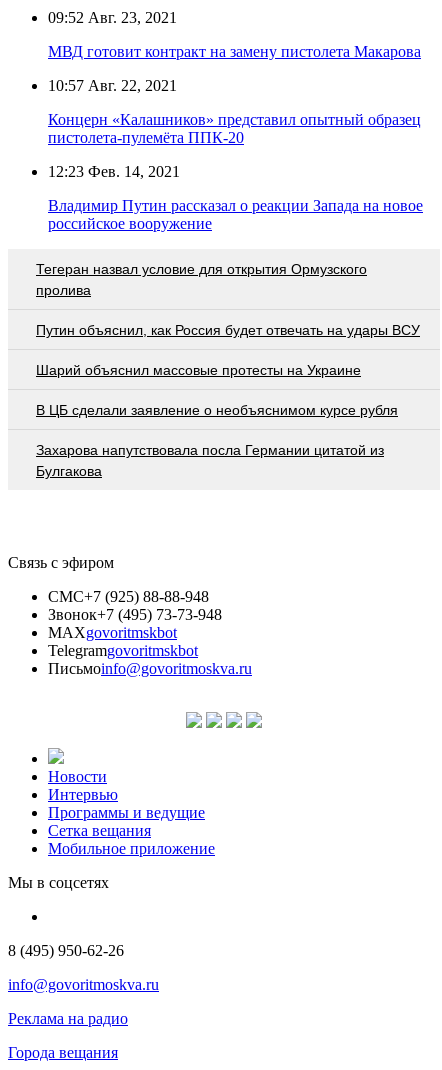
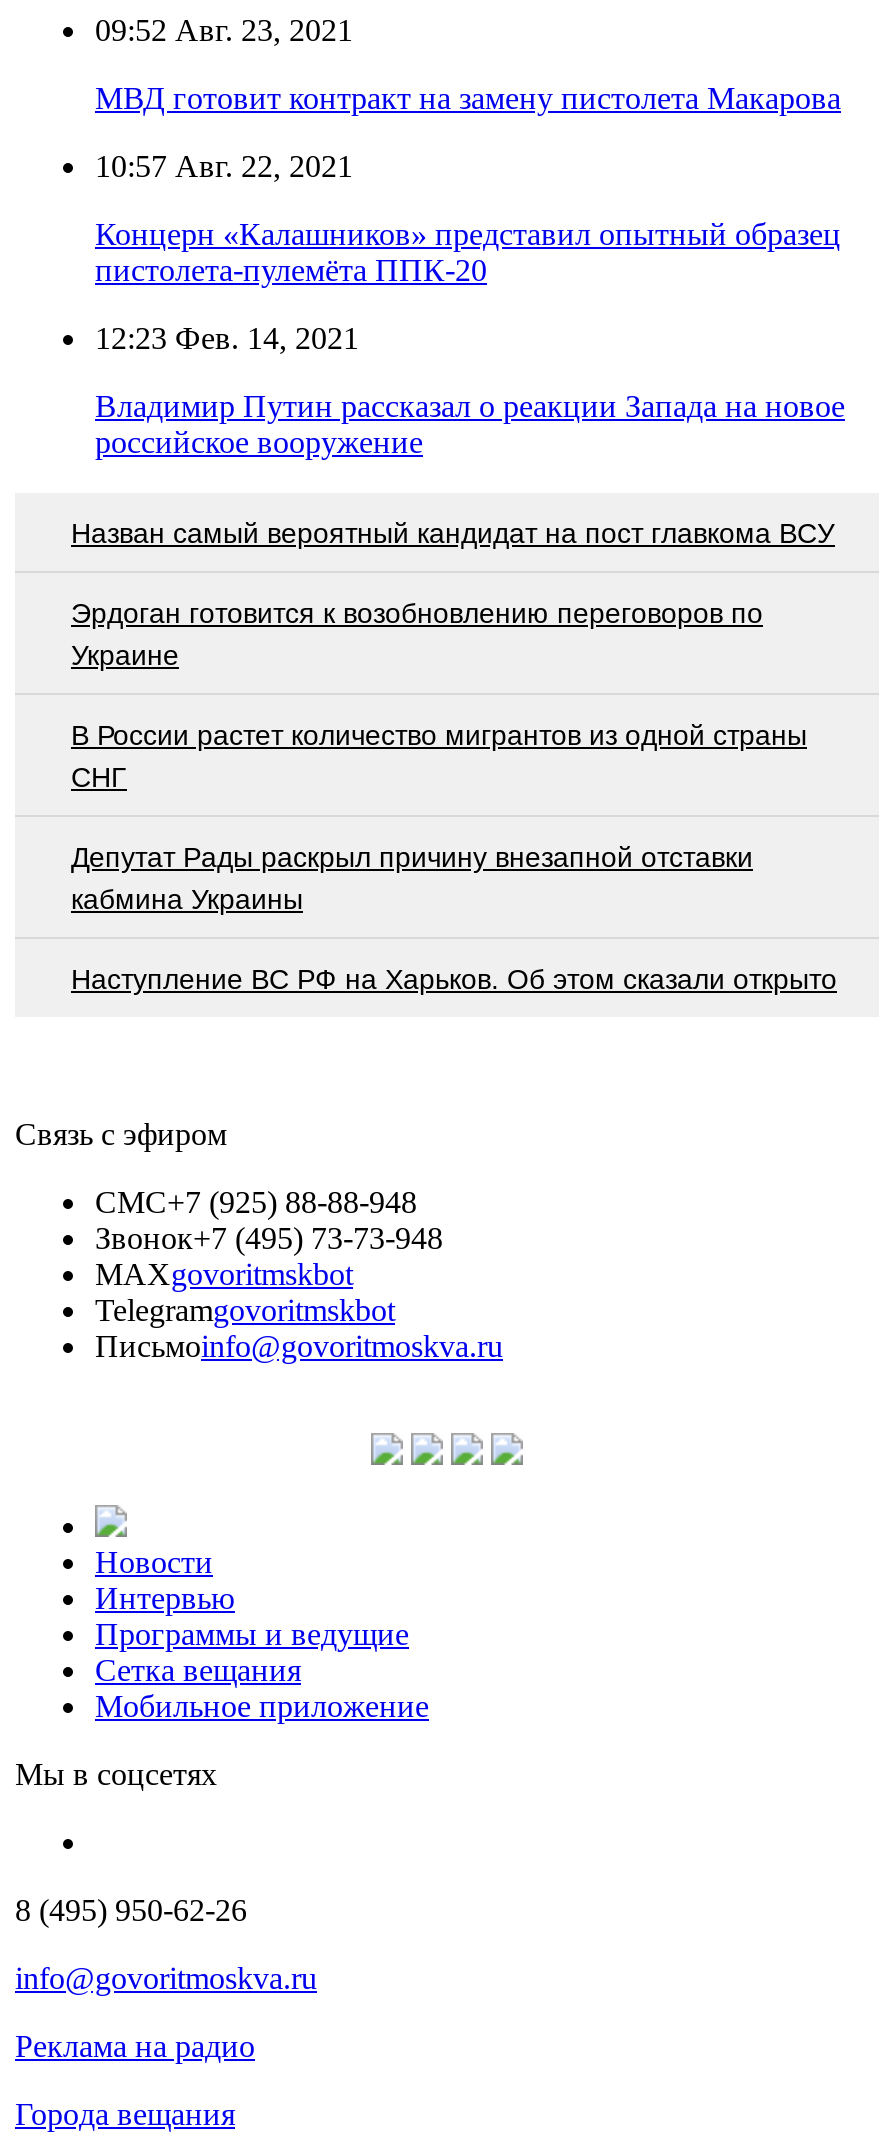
- Тегеран назвал условие для открытия Ормузского
- пролива
+ Назван самый вероятный кандидат на пост главкома ВСУ

- Путин объяснил, как Россия будет отвечать на удары ВСУ
+ Эрдоган готовится к возобновлению переговоров по
+ Украине

- Шарий объяснил массовые протесты на Украине
+ В России растет количество мигрантов из одной страны
+ СНГ

- В ЦБ сделали заявление о необъяснимом курсе рубля
+ Депутат Рады раскрыл причину внезапной отставки
+ кабмина Украины

- Захарова напутствовала посла Германии цитатой из
- Булгакова
+ Наступление ВС РФ на Харьков. Об этом сказали открыто
